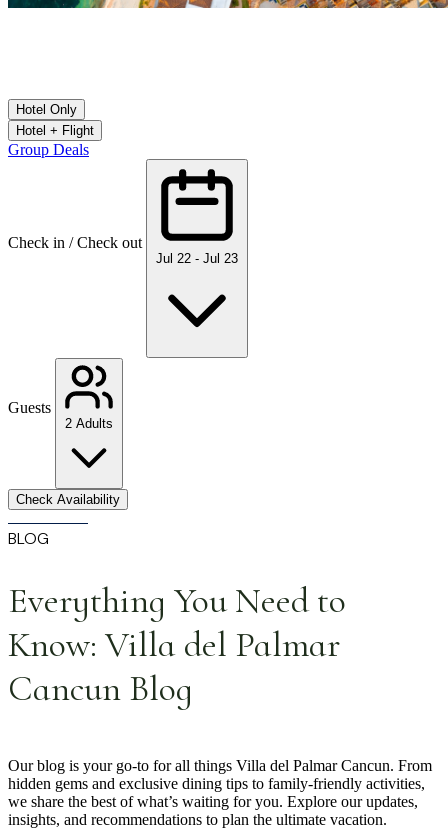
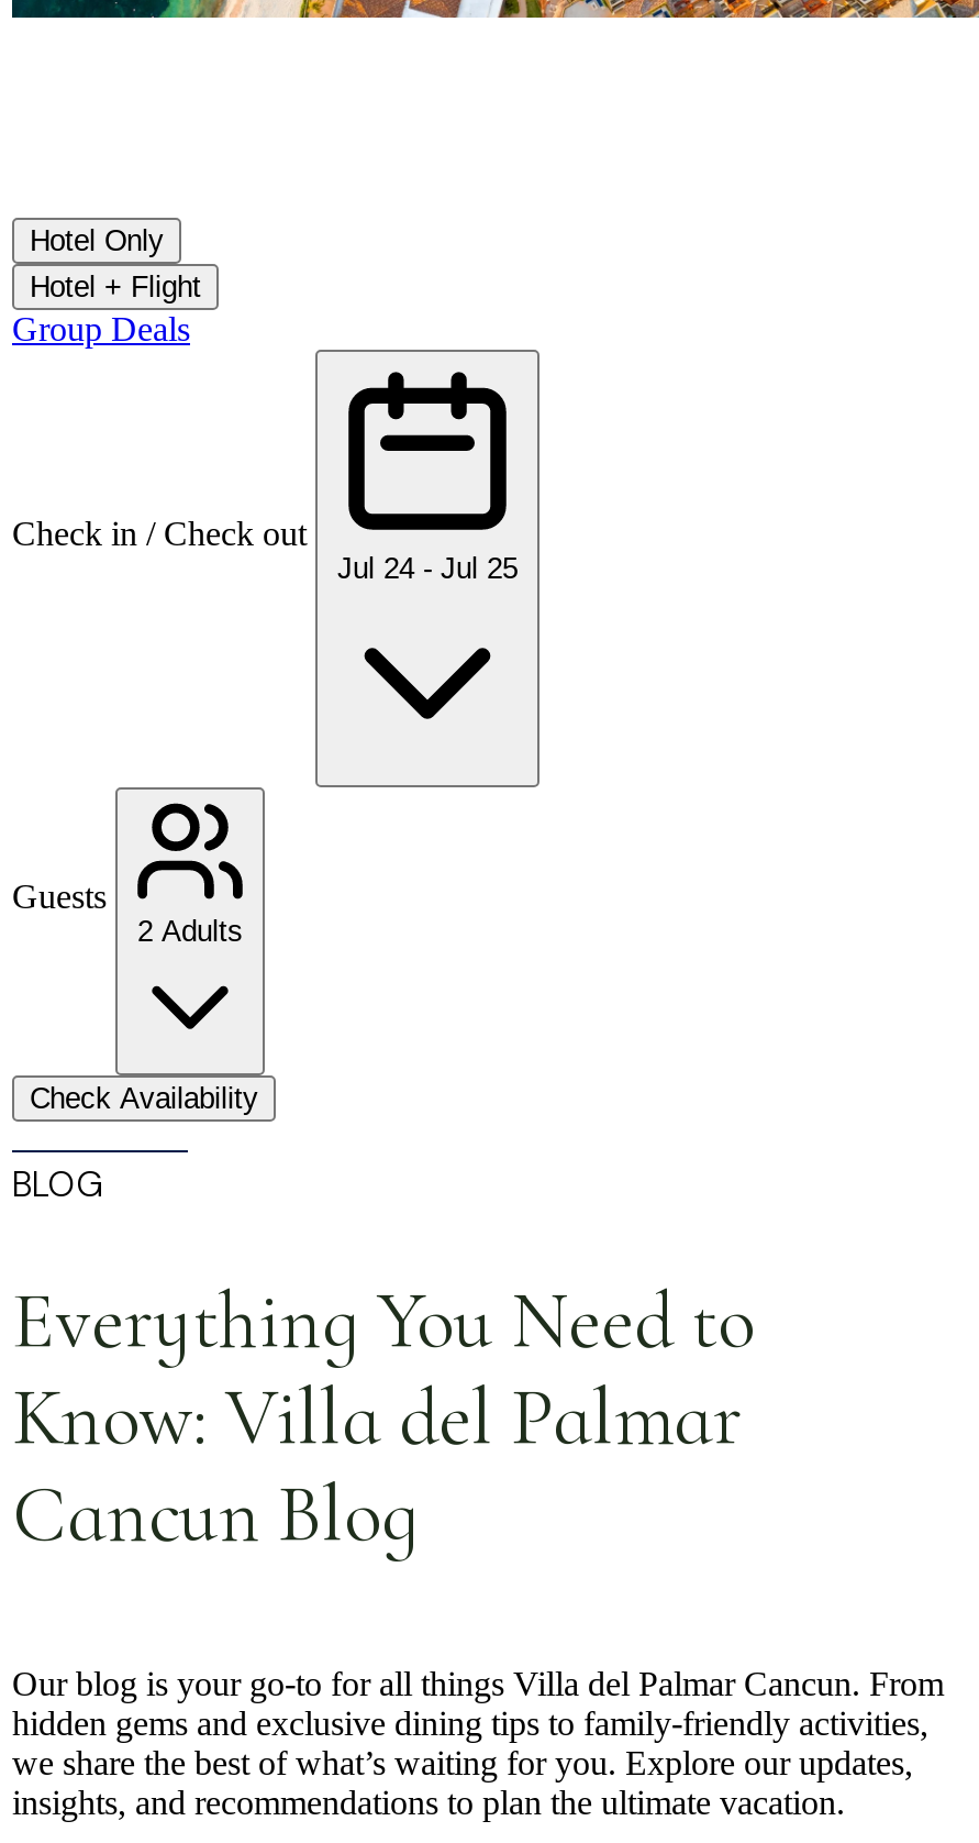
- Jul 22 - Jul 23
+ Jul 24 - Jul 25
